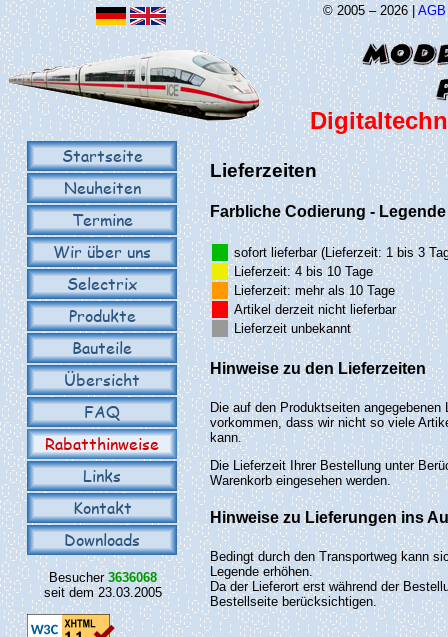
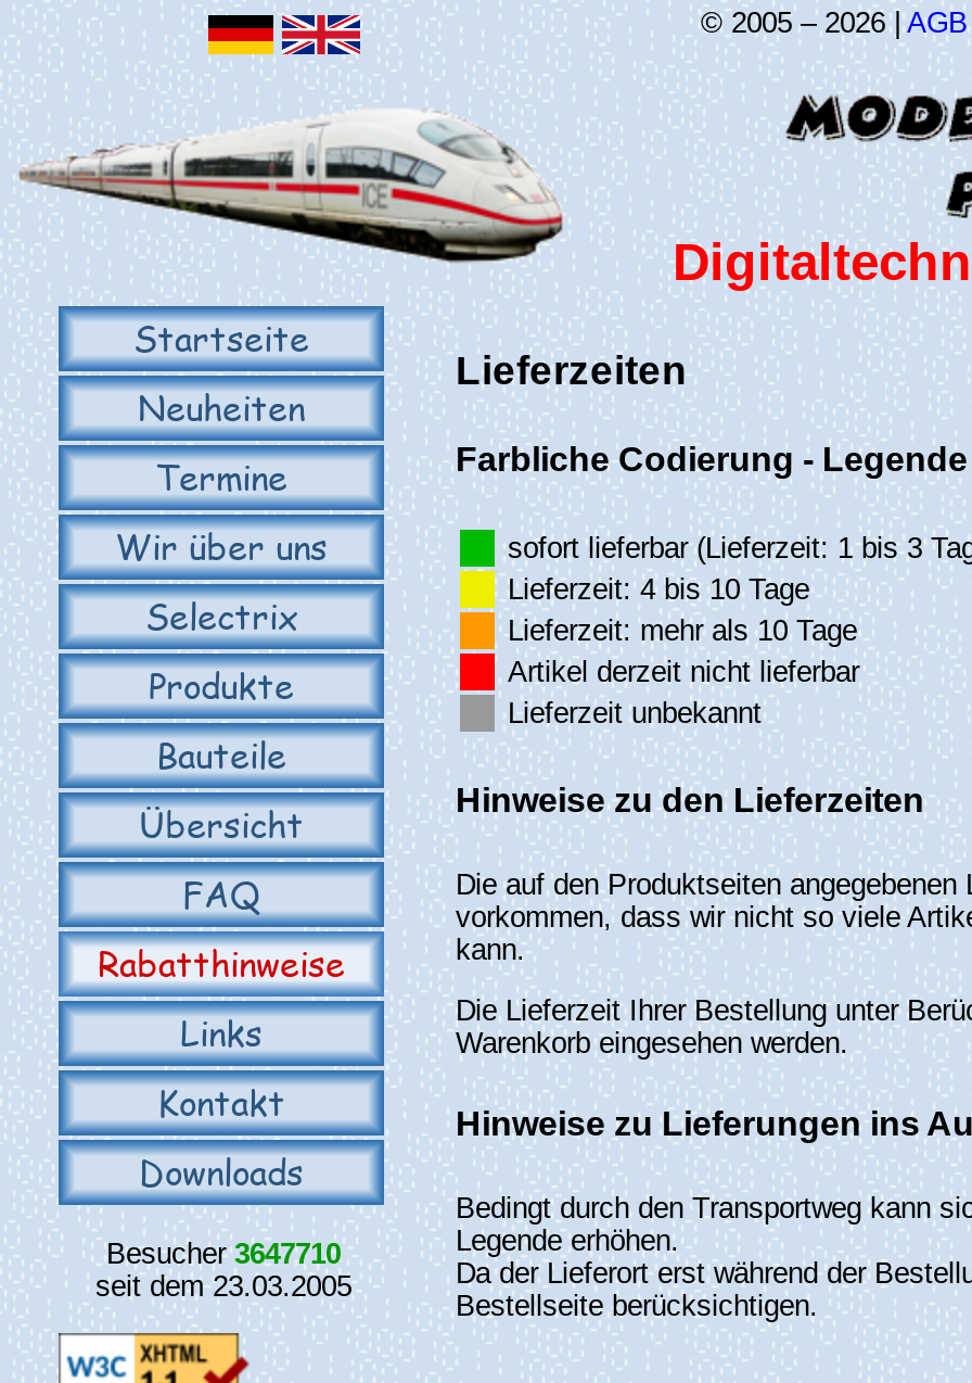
- Besucher 3636068
+ Besucher 3647710
